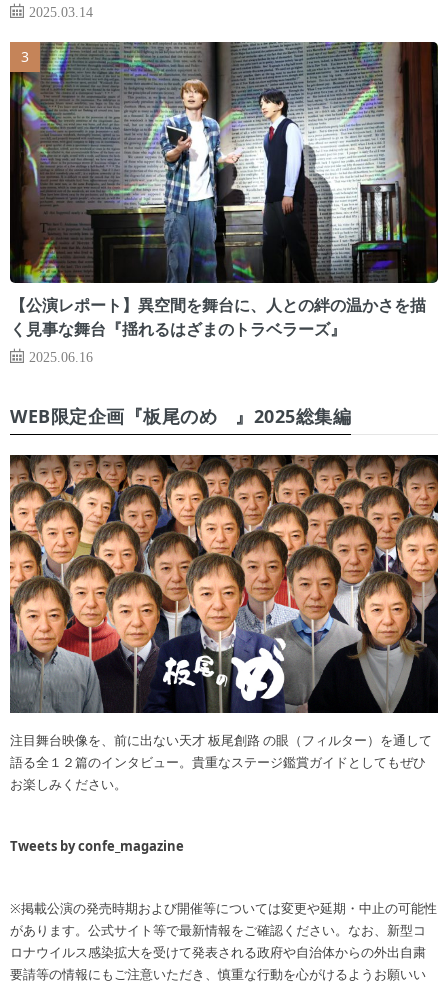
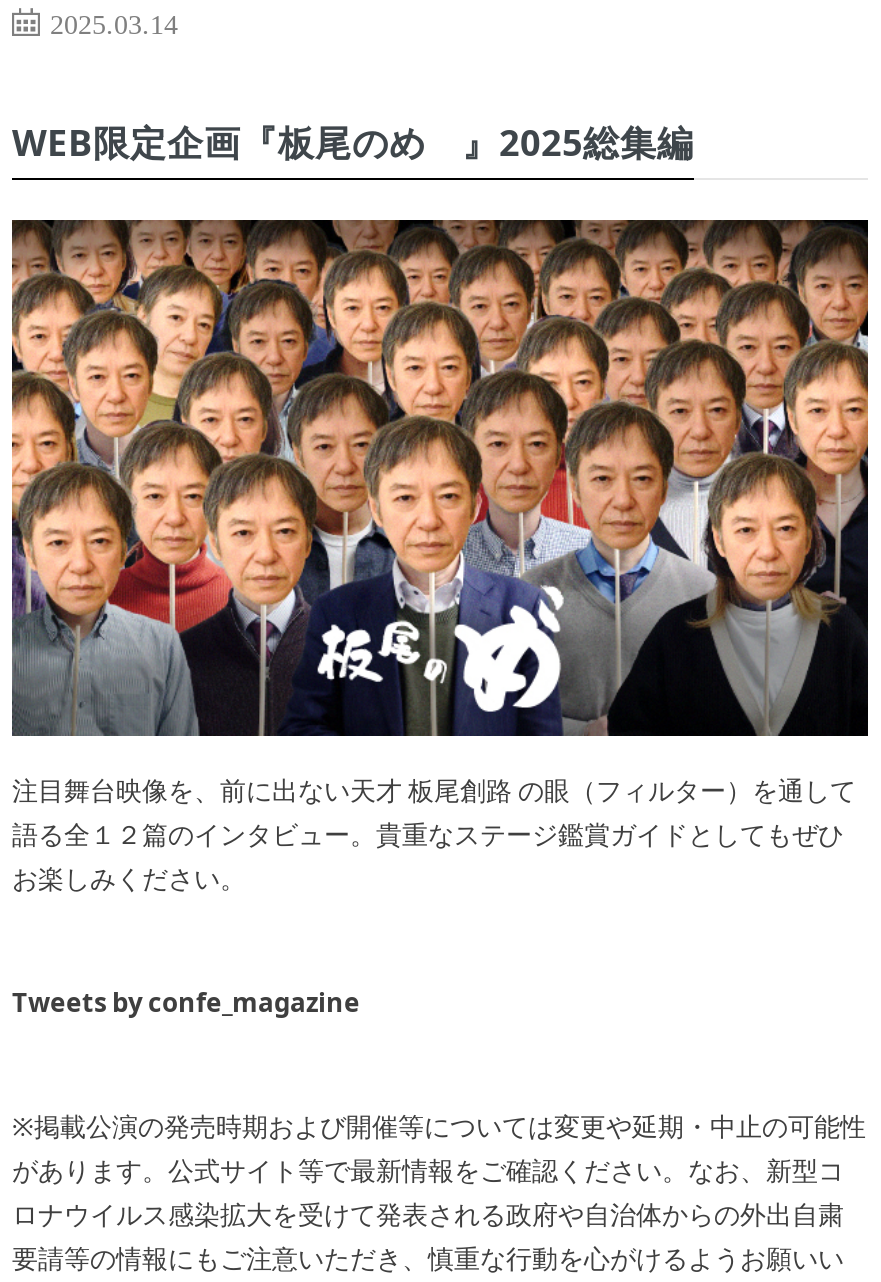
- [image]
- 【公演レポート】異空間を舞台に、人との絆の温かさを描
- く見事な舞台『揺れるはざまのトラベラーズ』
- 2025.06.16
